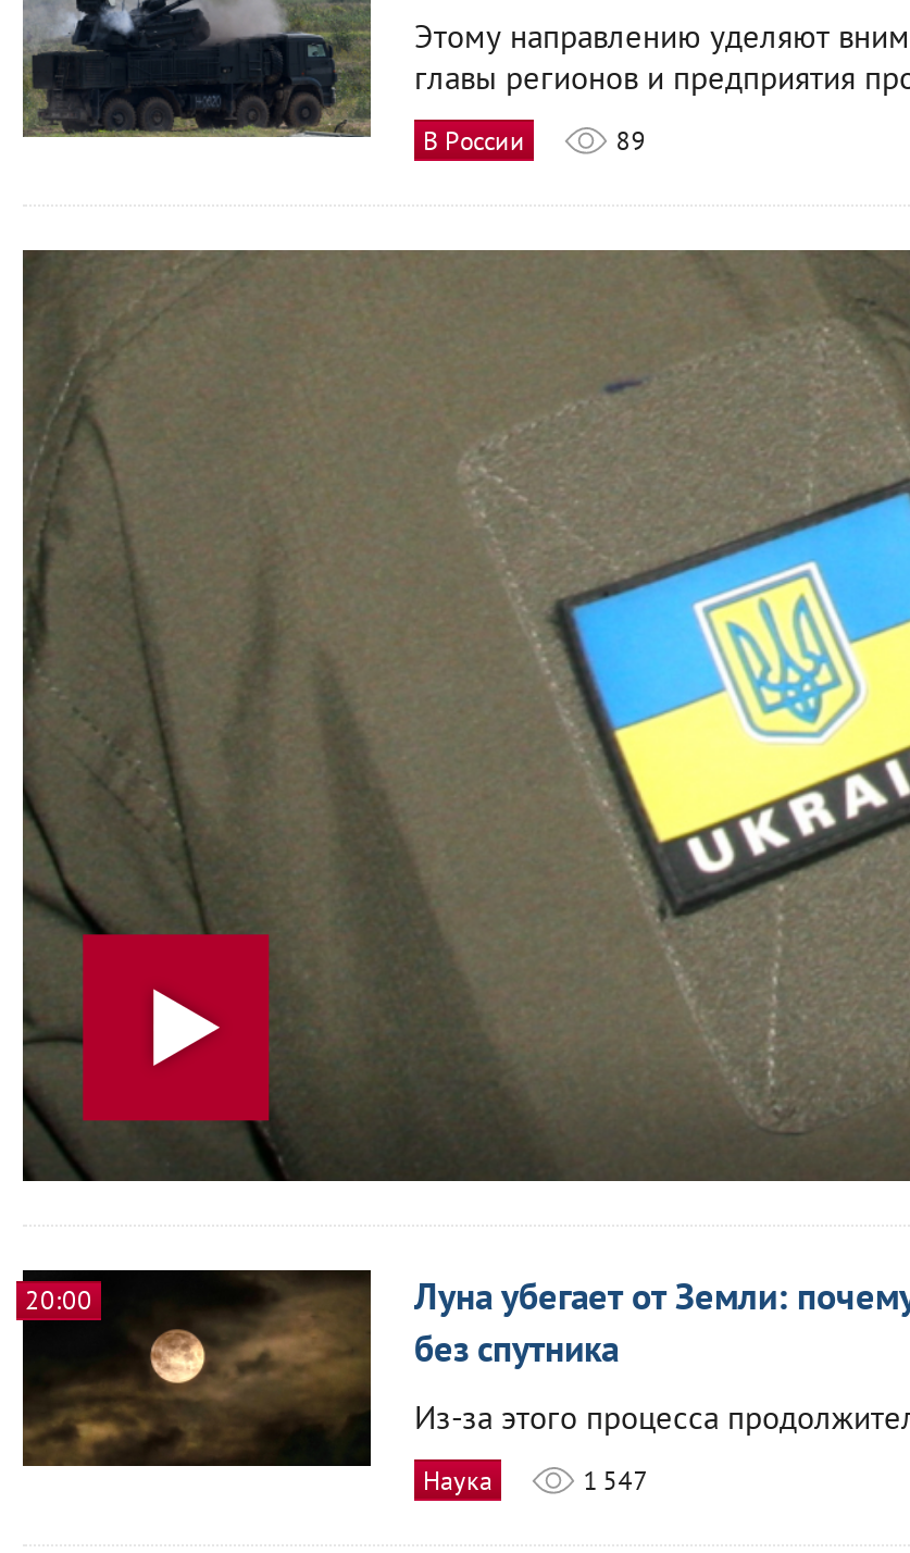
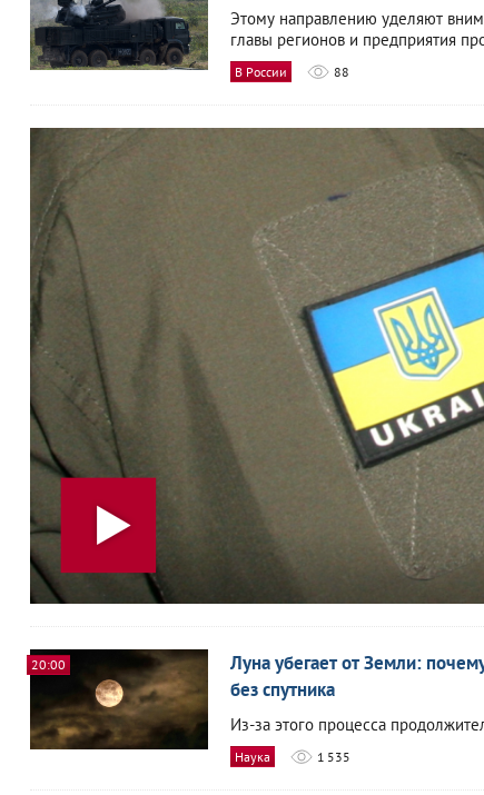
- 89
+ 88

- 1 547
+ 1 535
